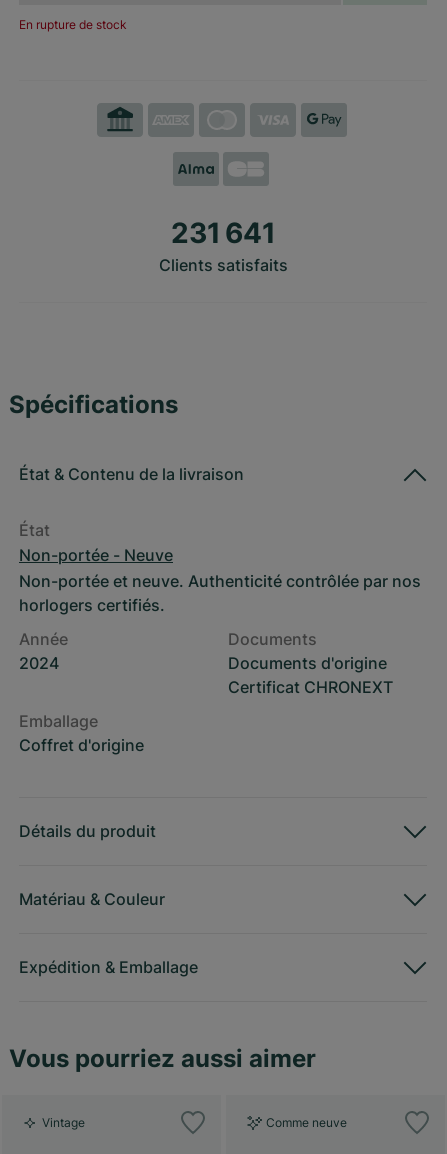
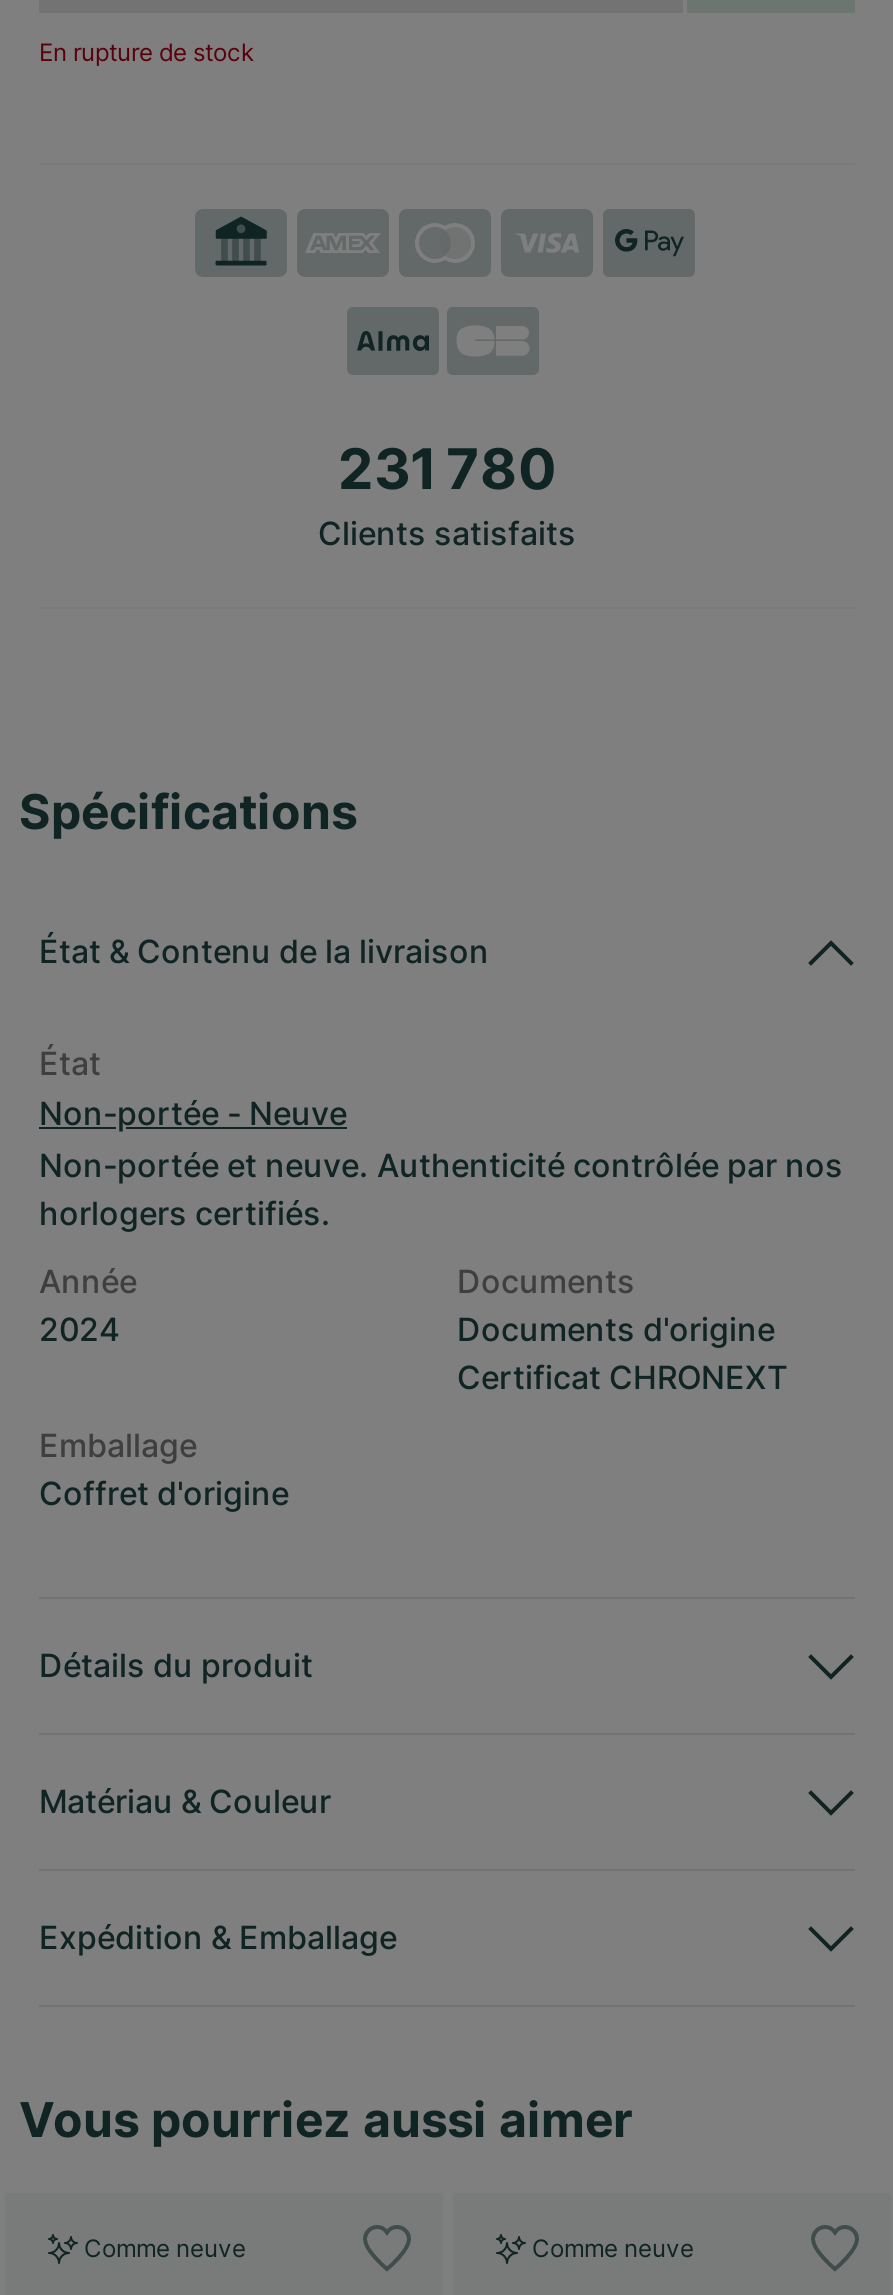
- 231 641
+ 231 780

- Vintage
+ Comme neuve
